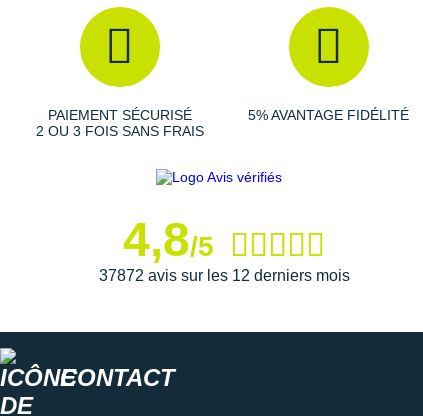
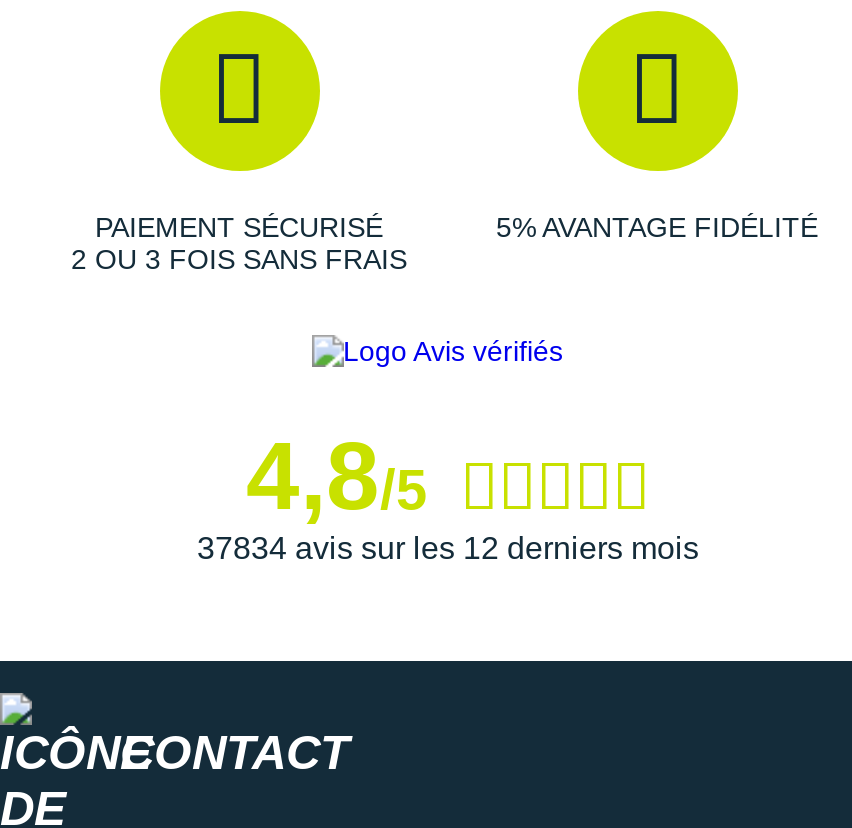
- 37872 avis sur les 12 derniers mois
+ 37834 avis sur les 12 derniers mois
